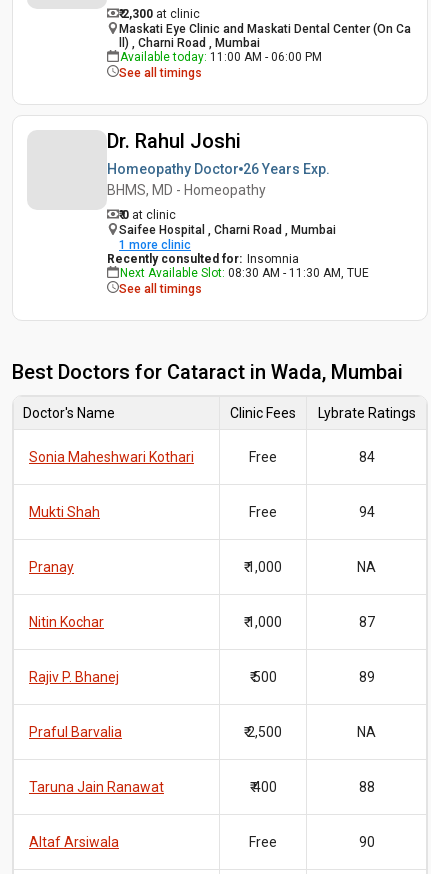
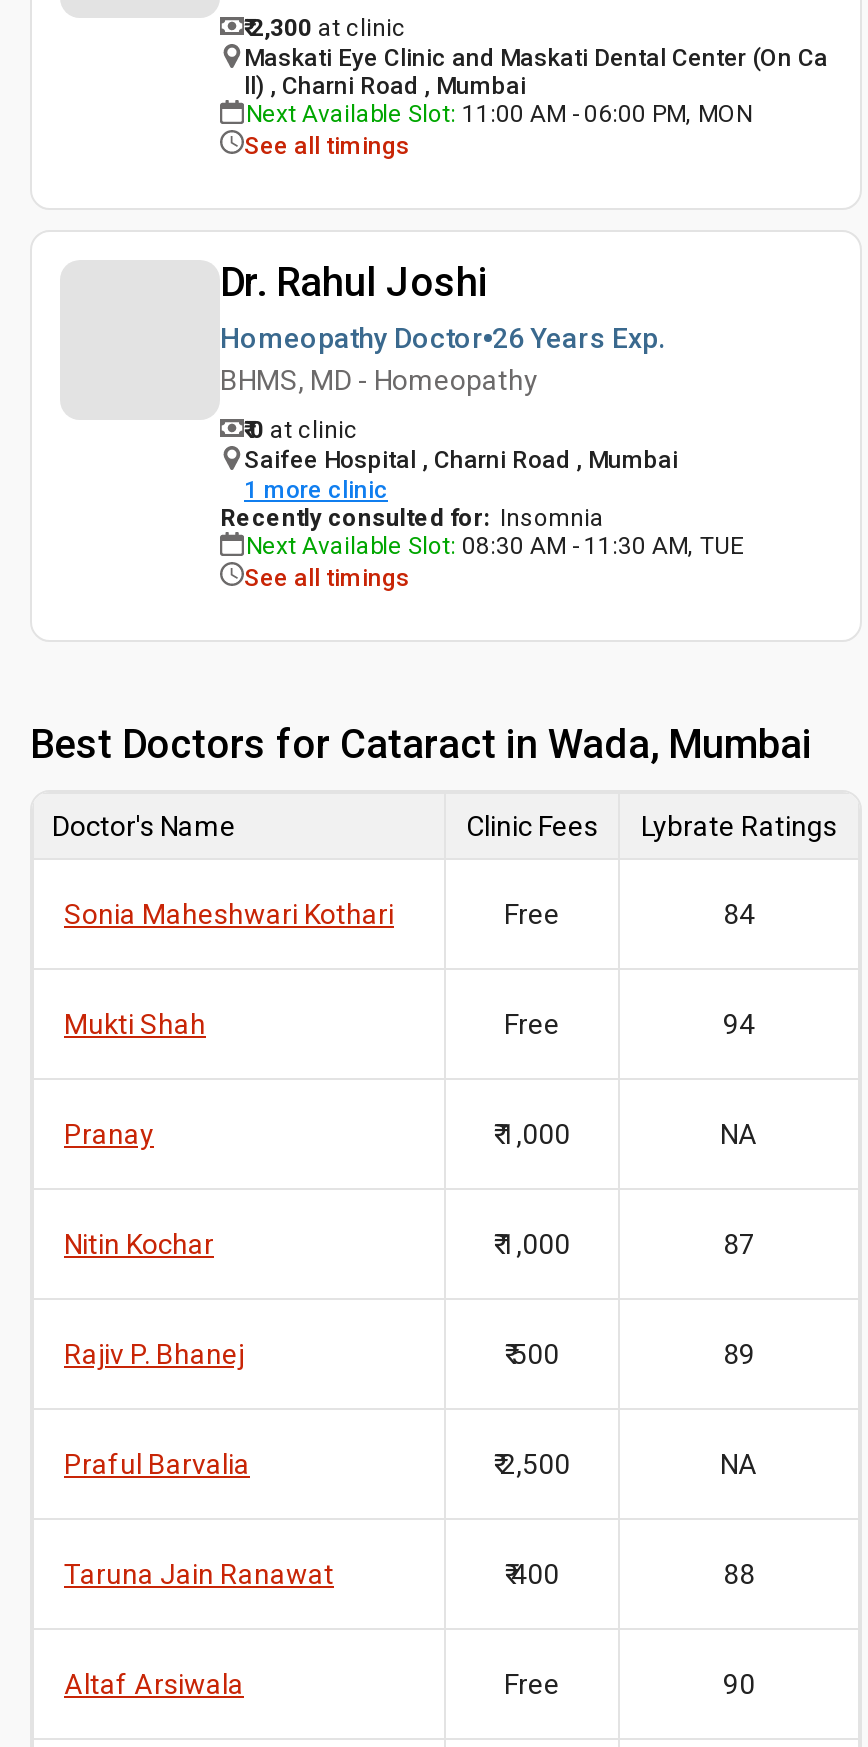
- Available today: 11:00 AM - 06:00 PM
+ Next Available Slot: 11:00 AM - 06:00 PM, MON
